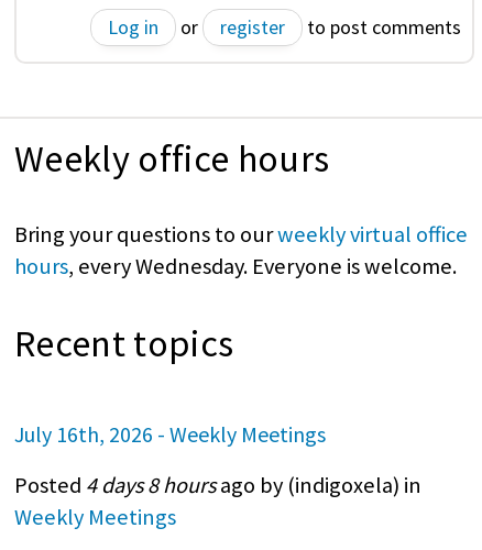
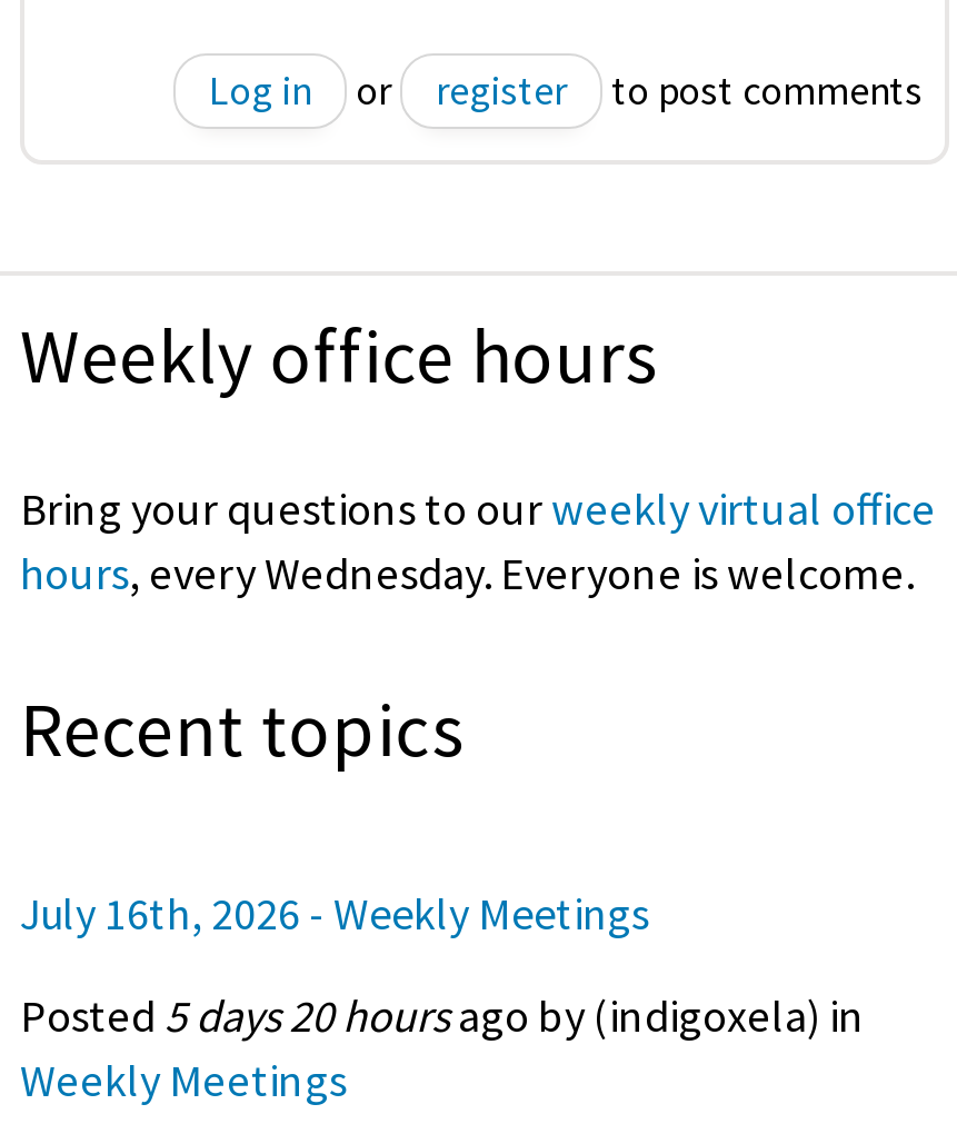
- Posted 4 days 8 hoursago by (indigoxela) in
+ Posted 5 days 20 hoursago by (indigoxela) in
